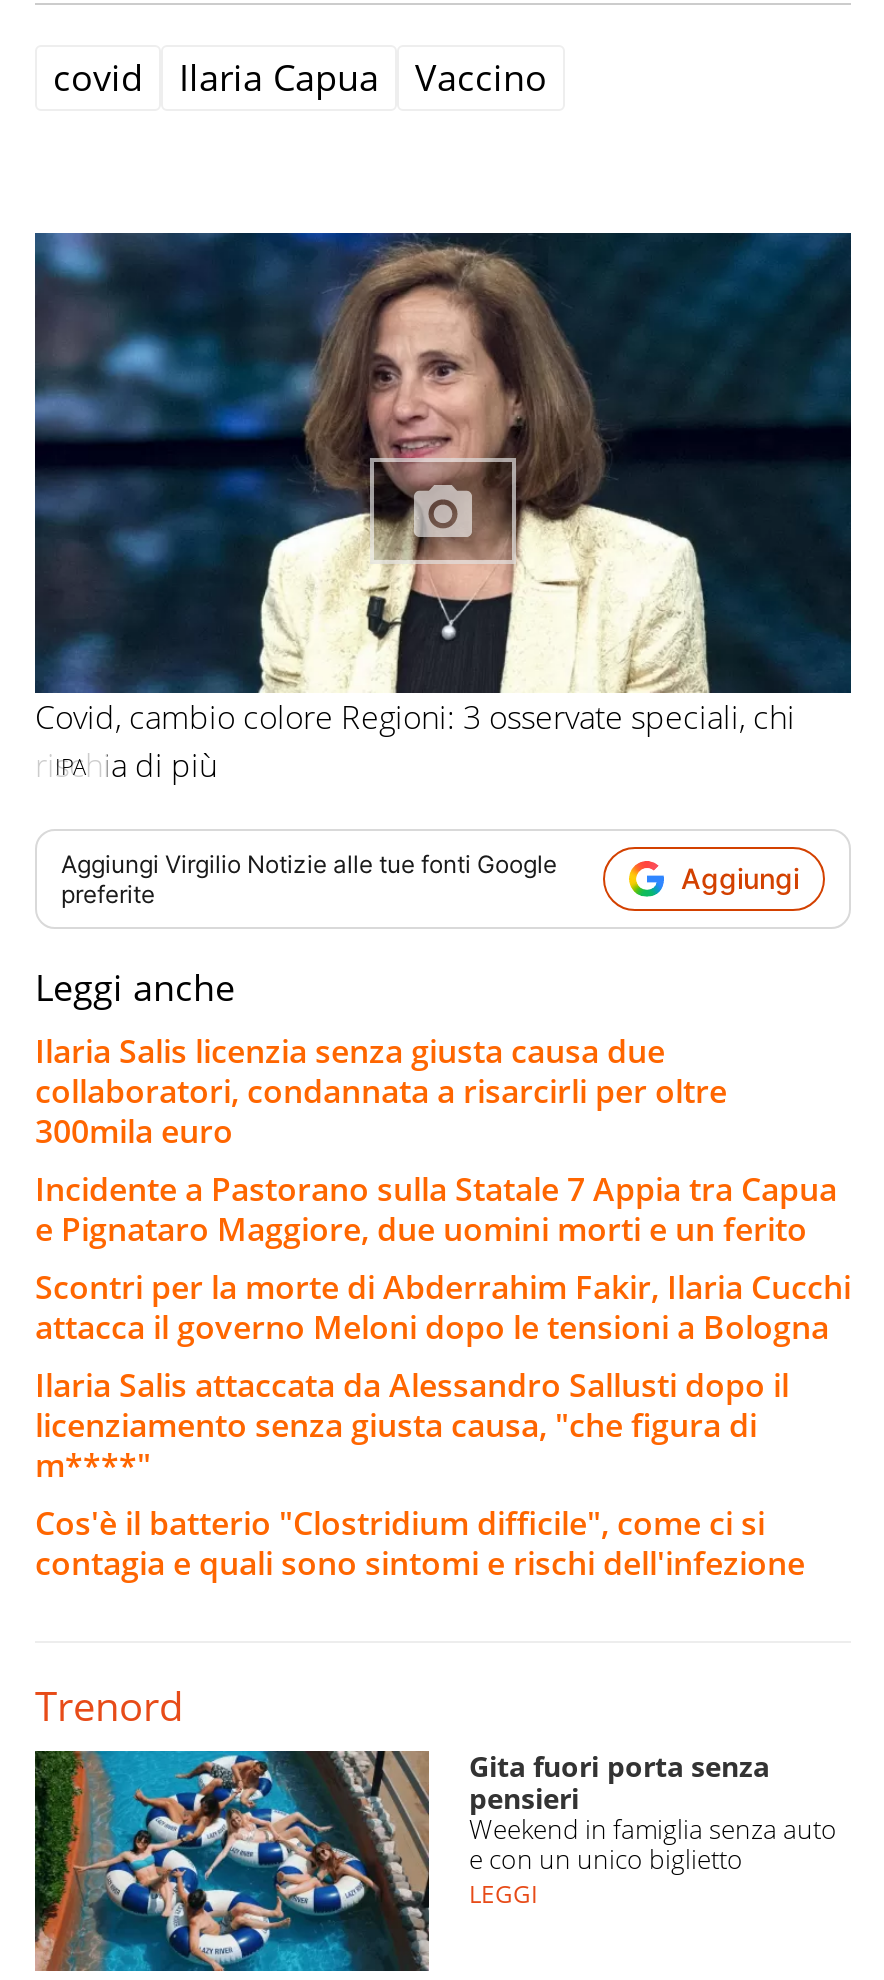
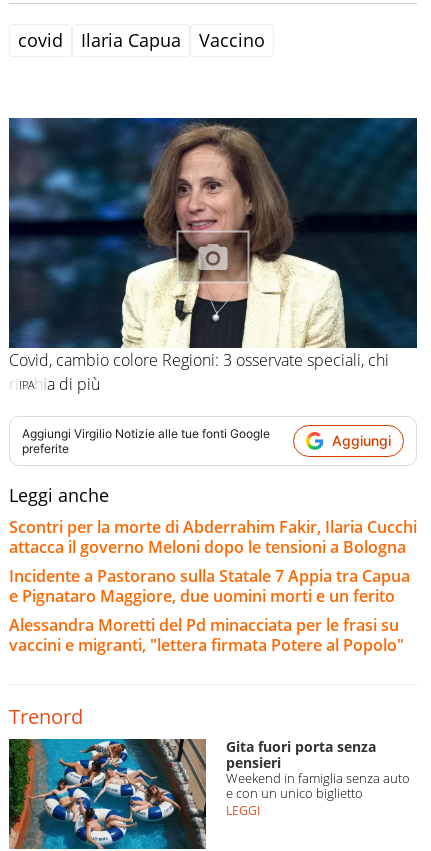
- Ilaria Salis licenzia senza giusta causa due
- collaboratori, condannata a risarcirli per oltre
- 300mila euro

moved down: Incidente a Pastorano sulla Statale 7 Appia tra Capua | e Pignataro Maggiore, due uomini morti e un ferito

- Ilaria Salis attaccata da Alessandro Sallusti dopo il
- licenziamento senza giusta causa, "che figura di
- m****"
- Cos'è il batterio "Clostridium difficile", come ci si
- contagia e quali sono sintomi e rischi dell'infezione
+ Alessandra Moretti del Pd minacciata per le frasi su
+ vaccini e migranti, "lettera firmata Potere al Popolo"
